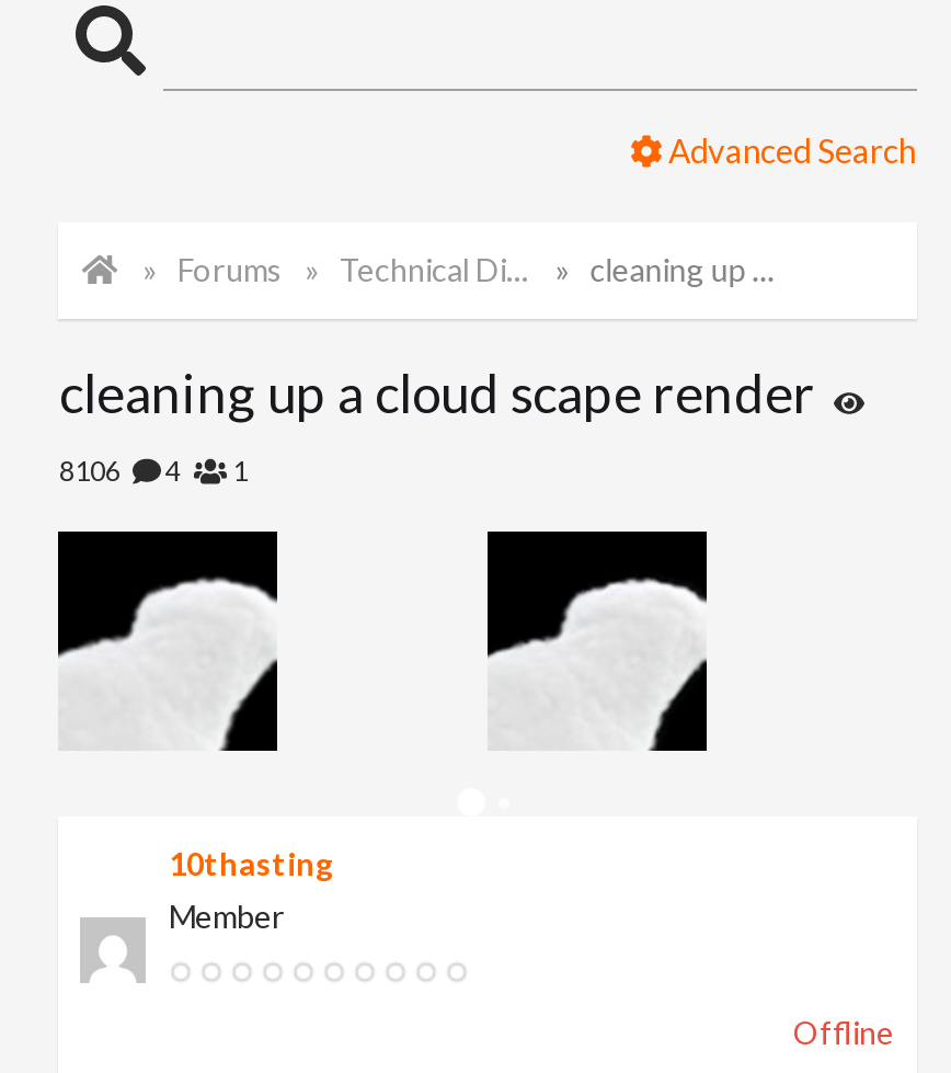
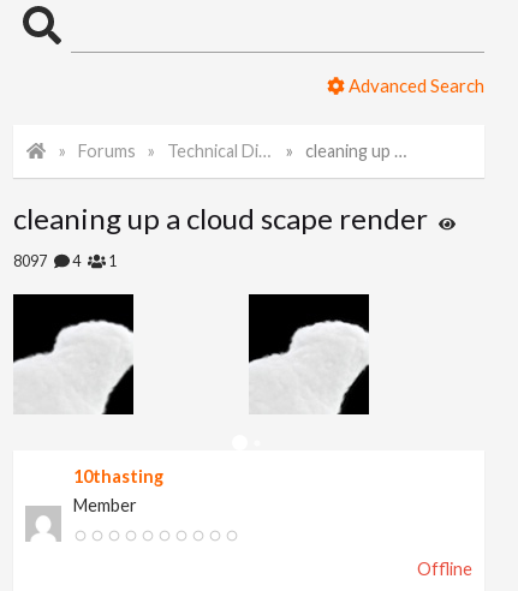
- 8106 4 1
+ 8097 4 1
